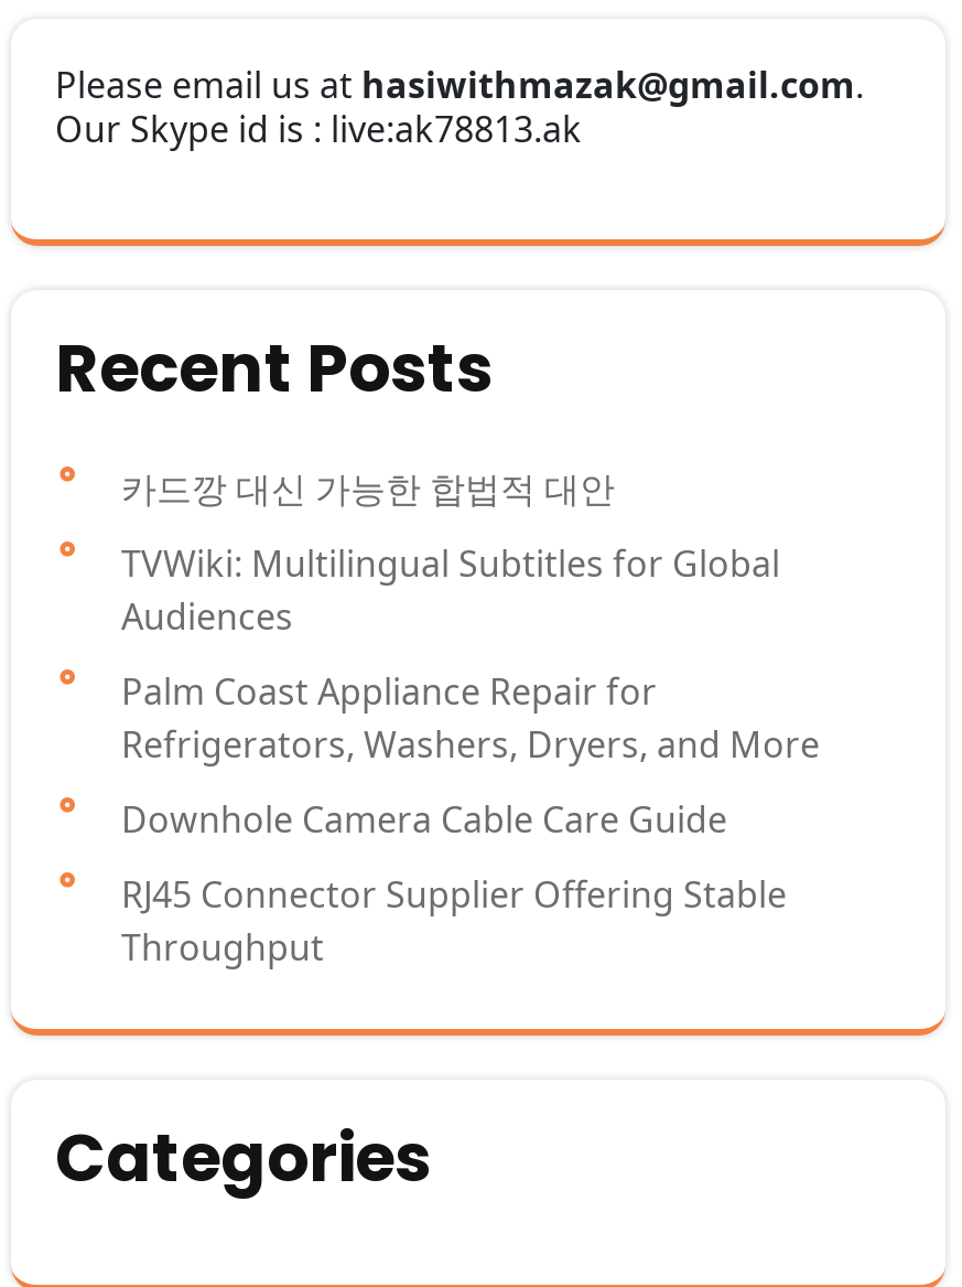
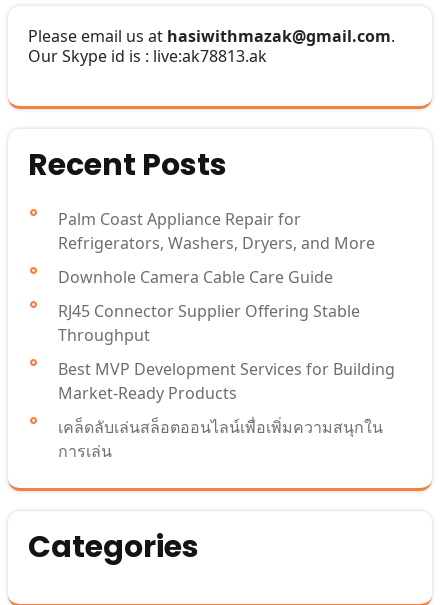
- 카드깡 대신 가능한 합법적 대안
- TVWiki: Multilingual Subtitles for Global
- Audiences

moved up: Palm Coast Appliance Repair for | Refrigerators, Washers, Dryers, and More | Downhole Camera Cable Care Guide | RJ45 Connector Supplier Offering Stable | Throughput

+ Best MVP Development Services for Building
+ Market-Ready Products
+ เคล็ดลับเล่นสล็อตออนไลน์เพื่อเพิ่มความสนุกใน
+ การเล่น
